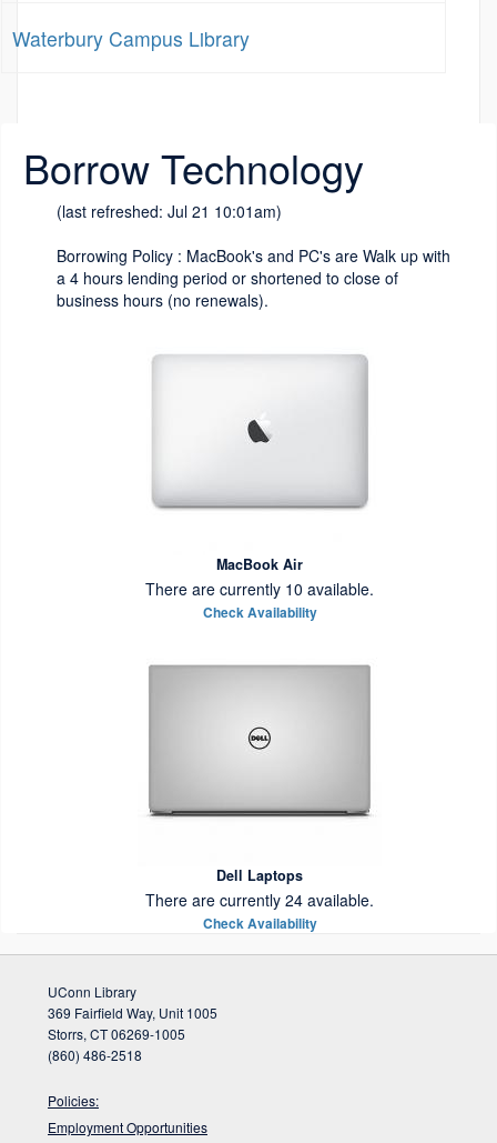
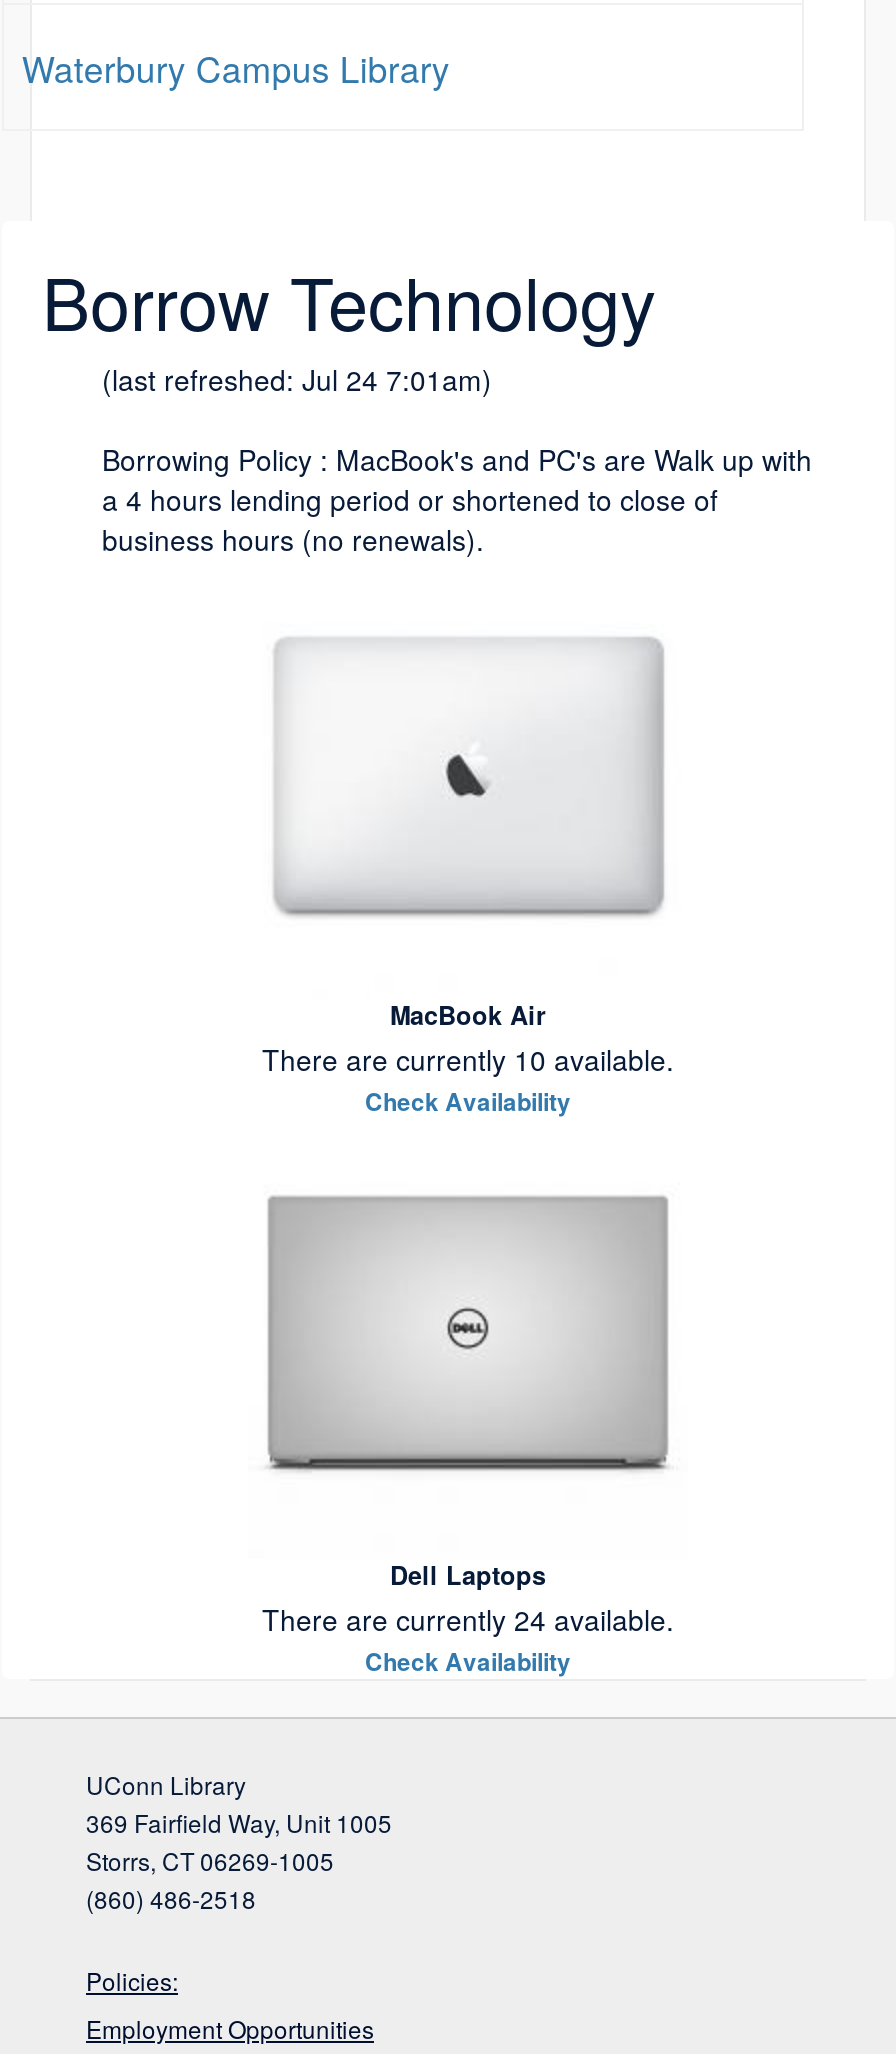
- (last refreshed: Jul 21 10:01am)
+ (last refreshed: Jul 24 7:01am)
